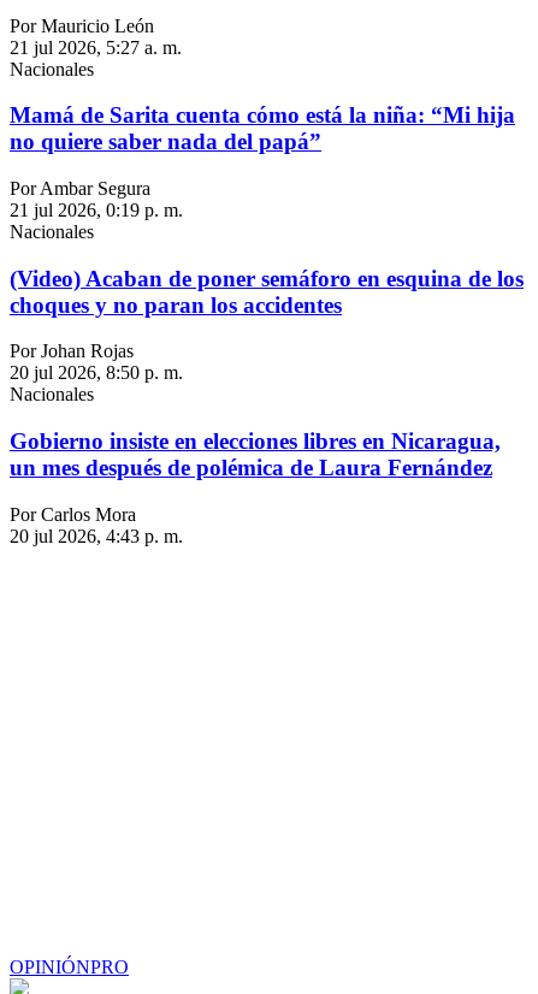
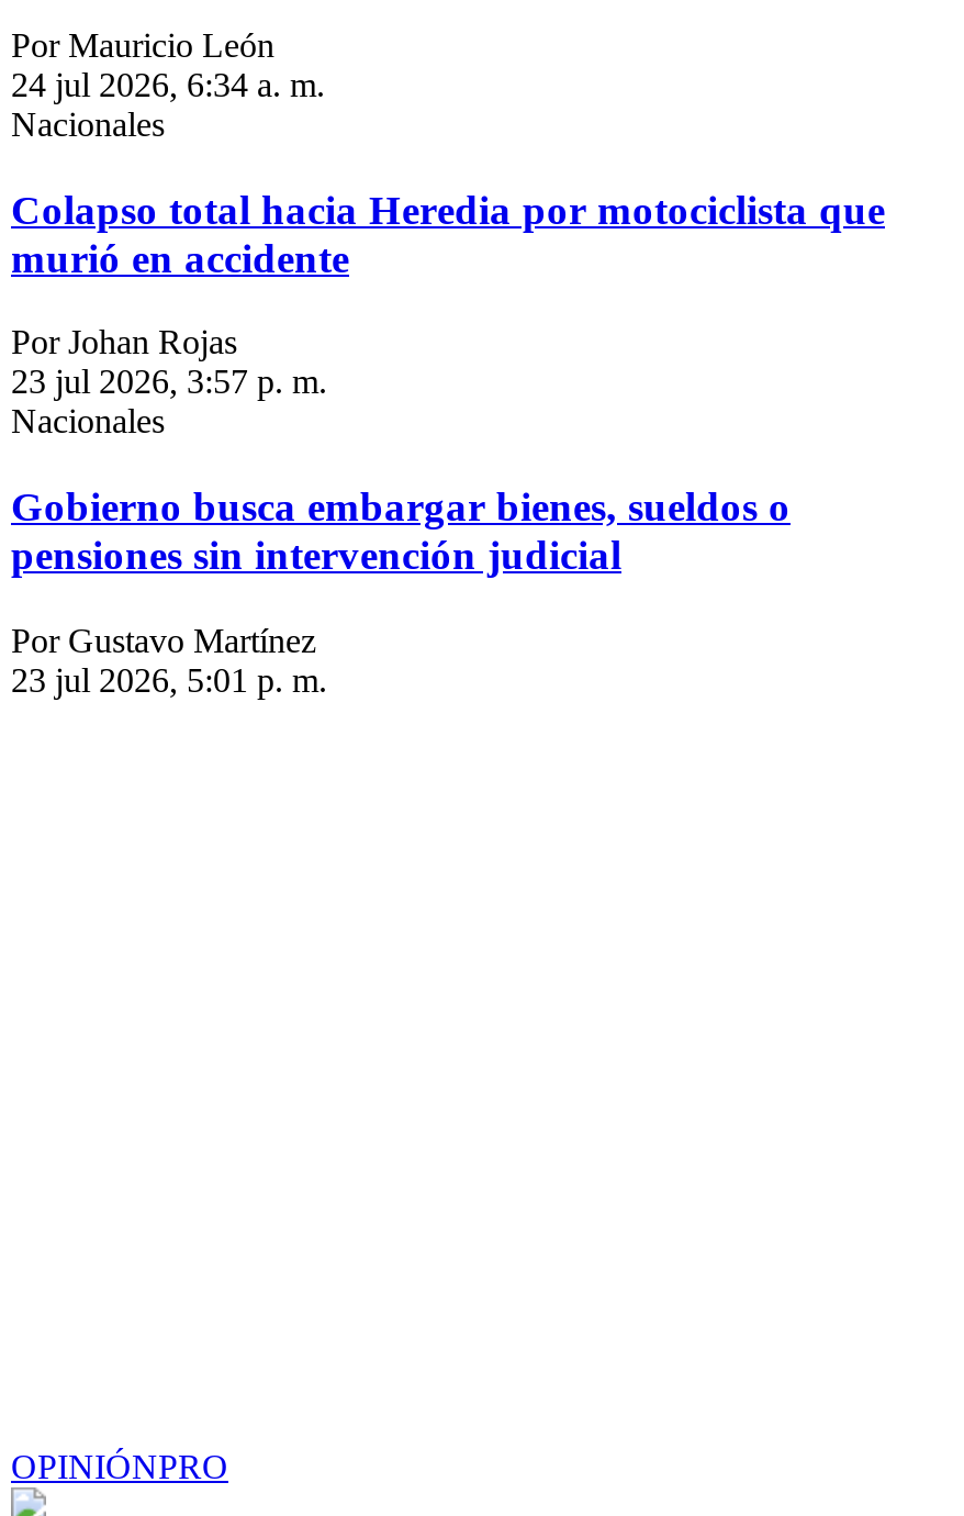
- 21 jul 2026, 5:27 a. m.
+ 24 jul 2026, 6:34 a. m.

- Mamá de Sarita cuenta cómo está la niña: “Mi hija
- no quiere saber nada del papá”
+ Colapso total hacia Heredia por motociclista que
+ murió en accidente

- Por Ambar Segura
- 21 jul 2026, 0:19 p. m.
+ 23 jul 2026, 3:57 p. m.

- (Video) Acaban de poner semáforo en esquina de los
- choques y no paran los accidentes
- 20 jul 2026, 8:50 p. m.
- Nacionales
- Gobierno insiste en elecciones libres en Nicaragua,
- un mes después de polémica de Laura Fernández
- Por Carlos Mora
- 20 jul 2026, 4:43 p. m.
+ Gobierno busca embargar bienes, sueldos o
+ pensiones sin intervención judicial
+ Por Gustavo Martínez
+ 23 jul 2026, 5:01 p. m.

moved up: Por Johan Rojas
